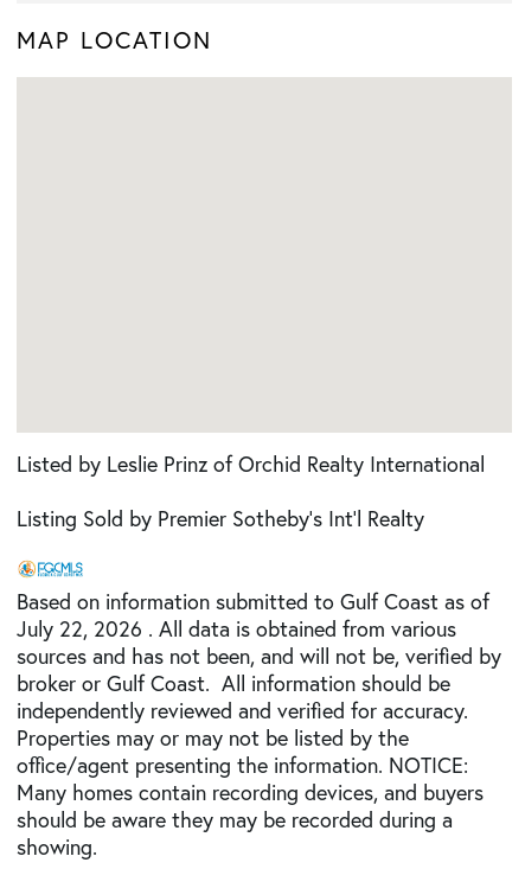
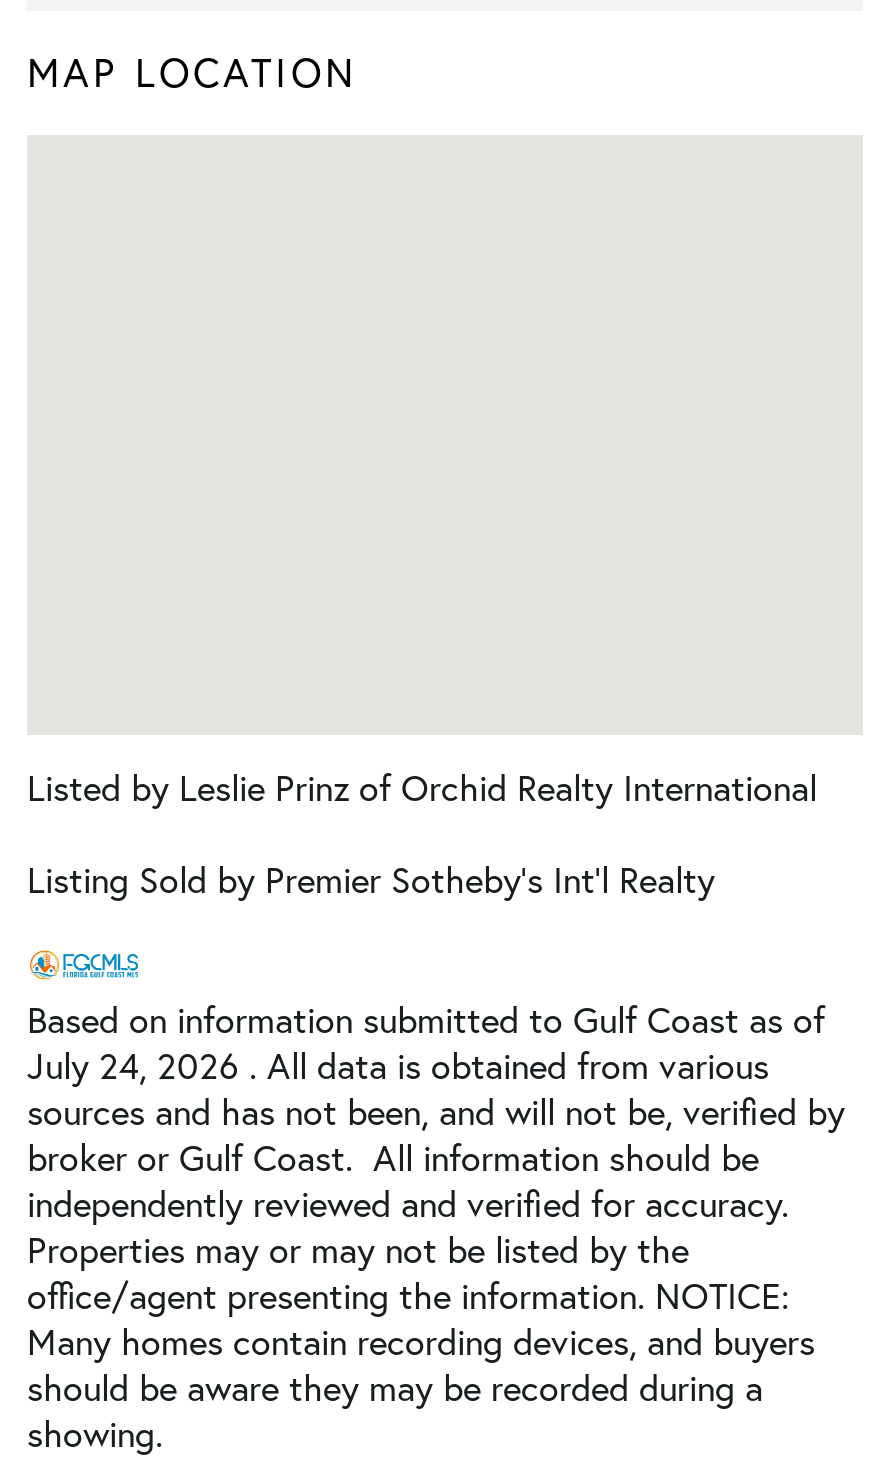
- July 22, 2026 . All data is obtained from various
+ July 24, 2026 . All data is obtained from various
